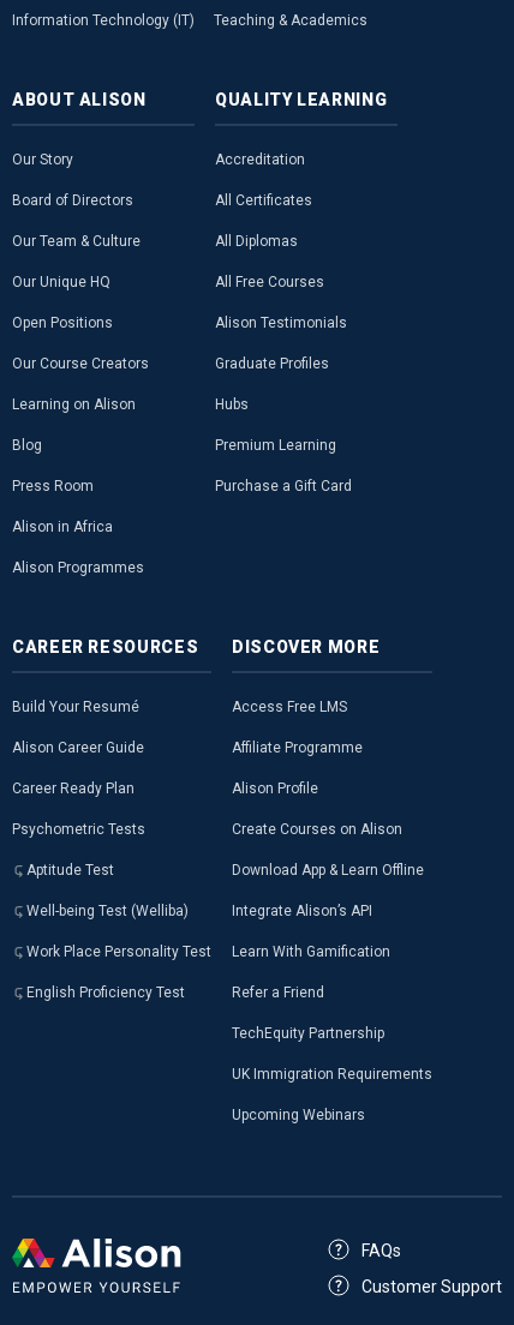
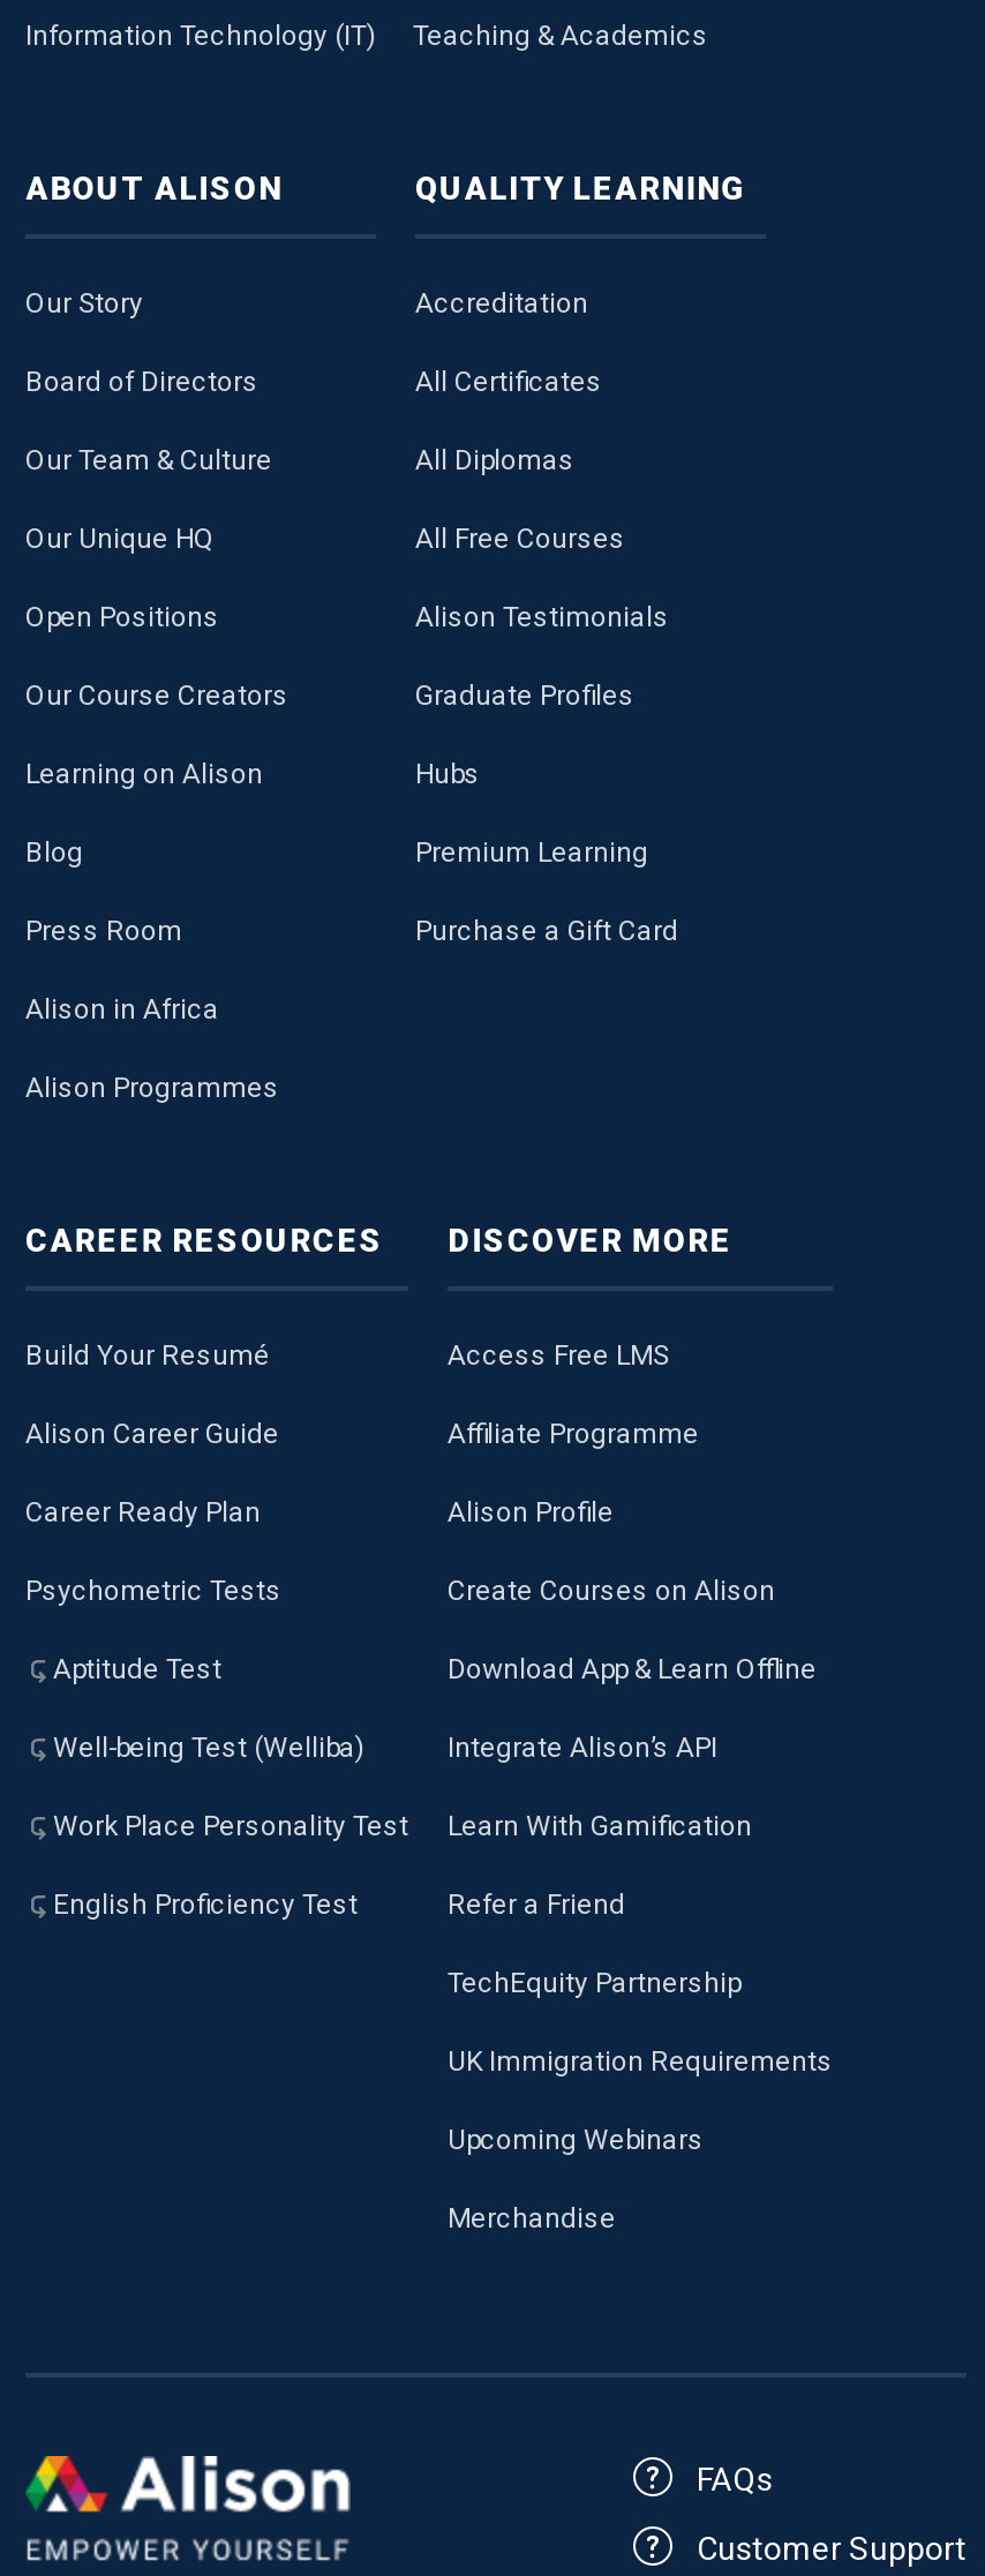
+ Merchandise
